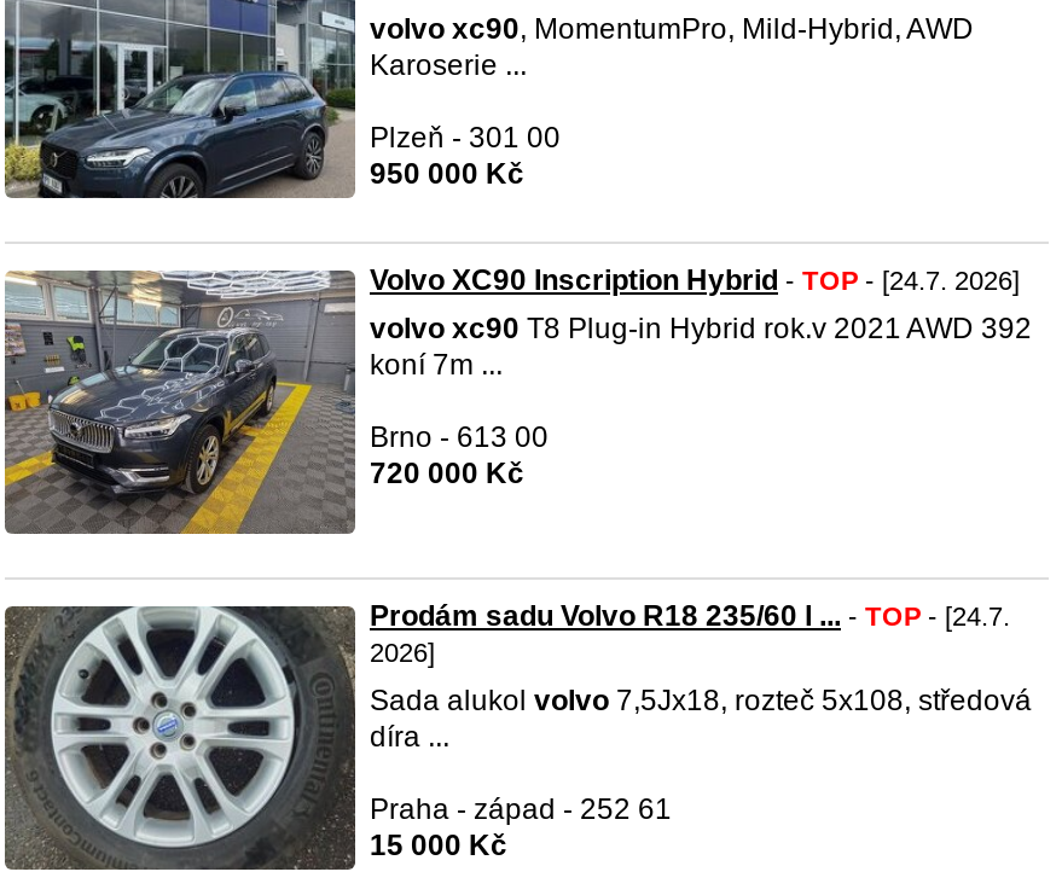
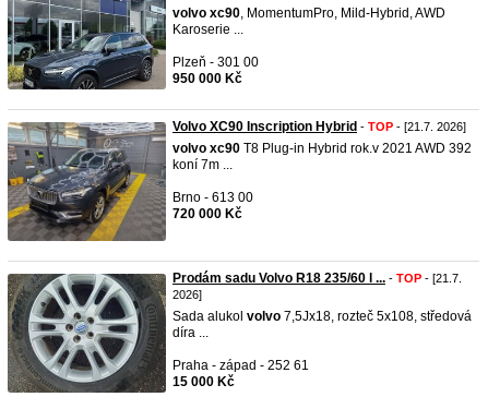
- Volvo XC90 Inscription Hybrid - TOP - [24.7. 2026]
+ Volvo XC90 Inscription Hybrid - TOP - [21.7. 2026]

- Prodám sadu Volvo R18 235/60 l ... - TOP - [24.7.
+ Prodám sadu Volvo R18 235/60 l ... - TOP - [21.7.
